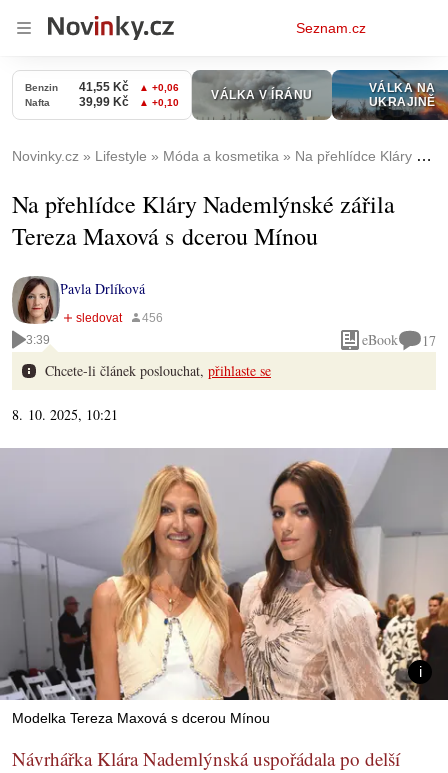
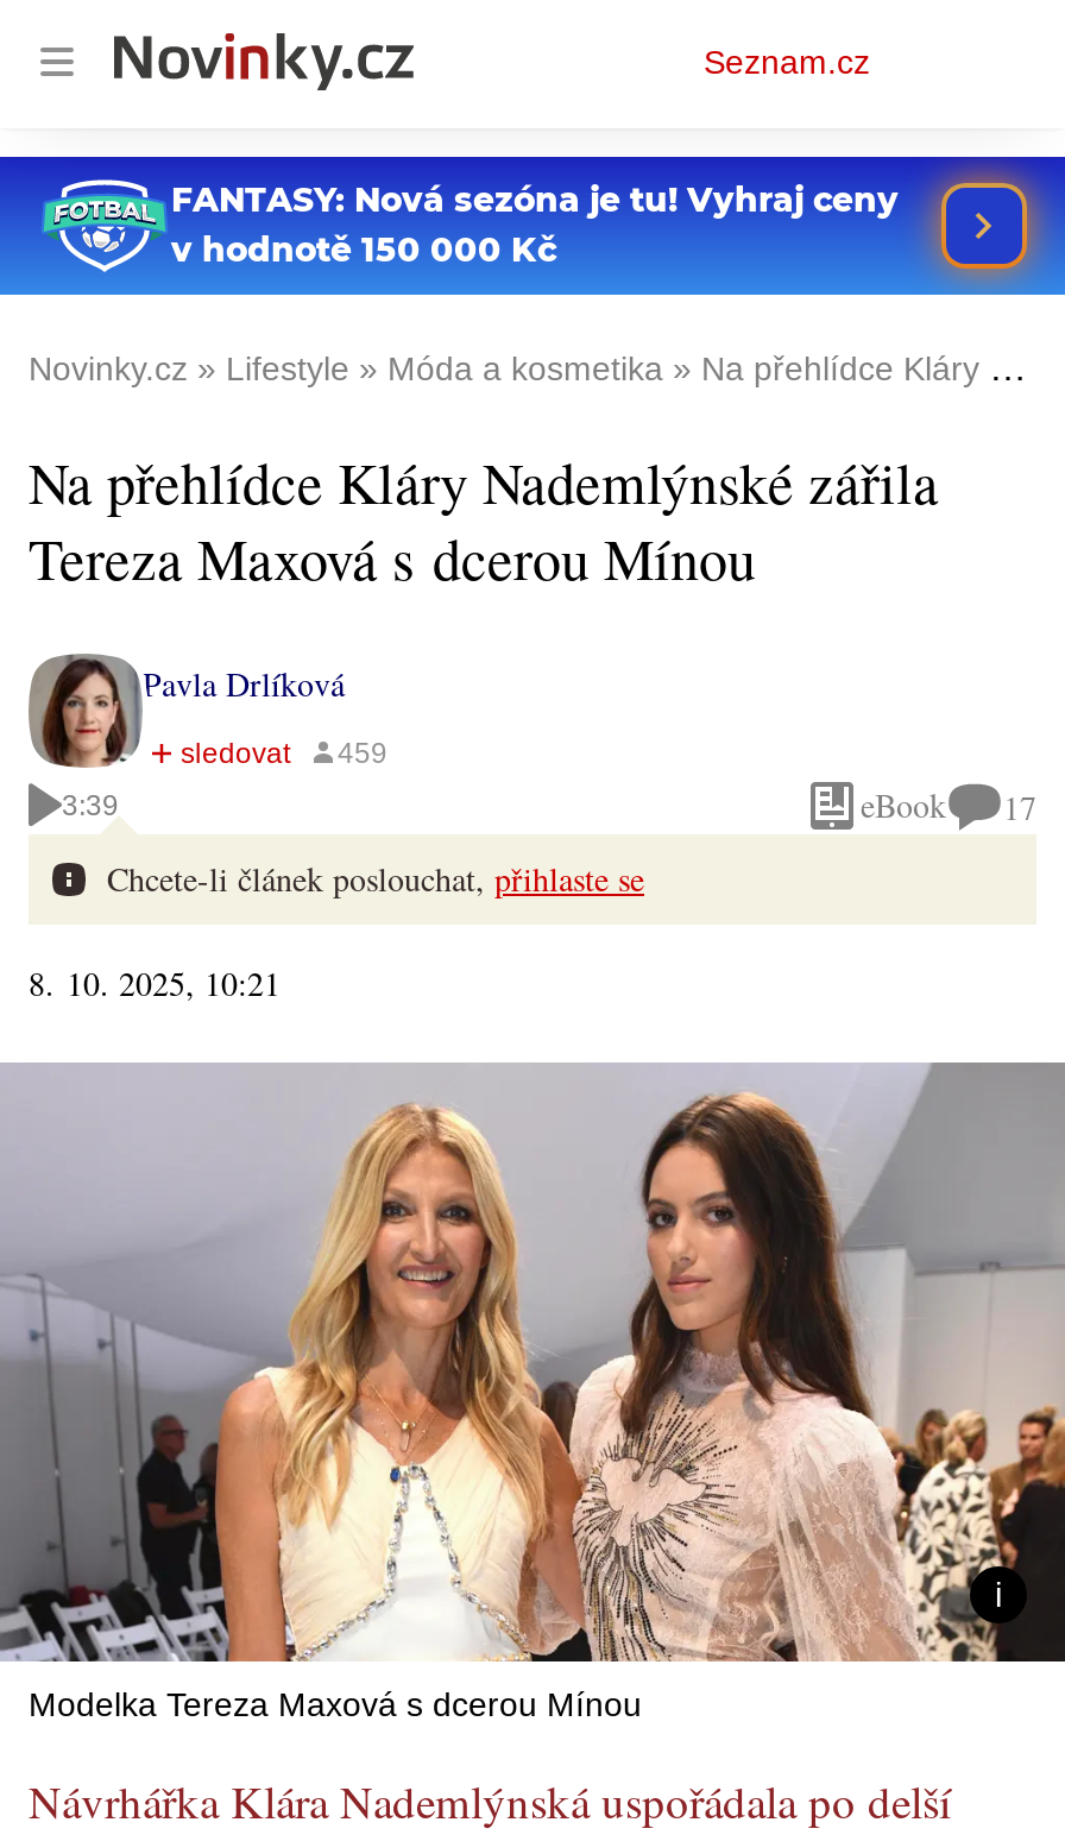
- [image]
+ [image]
